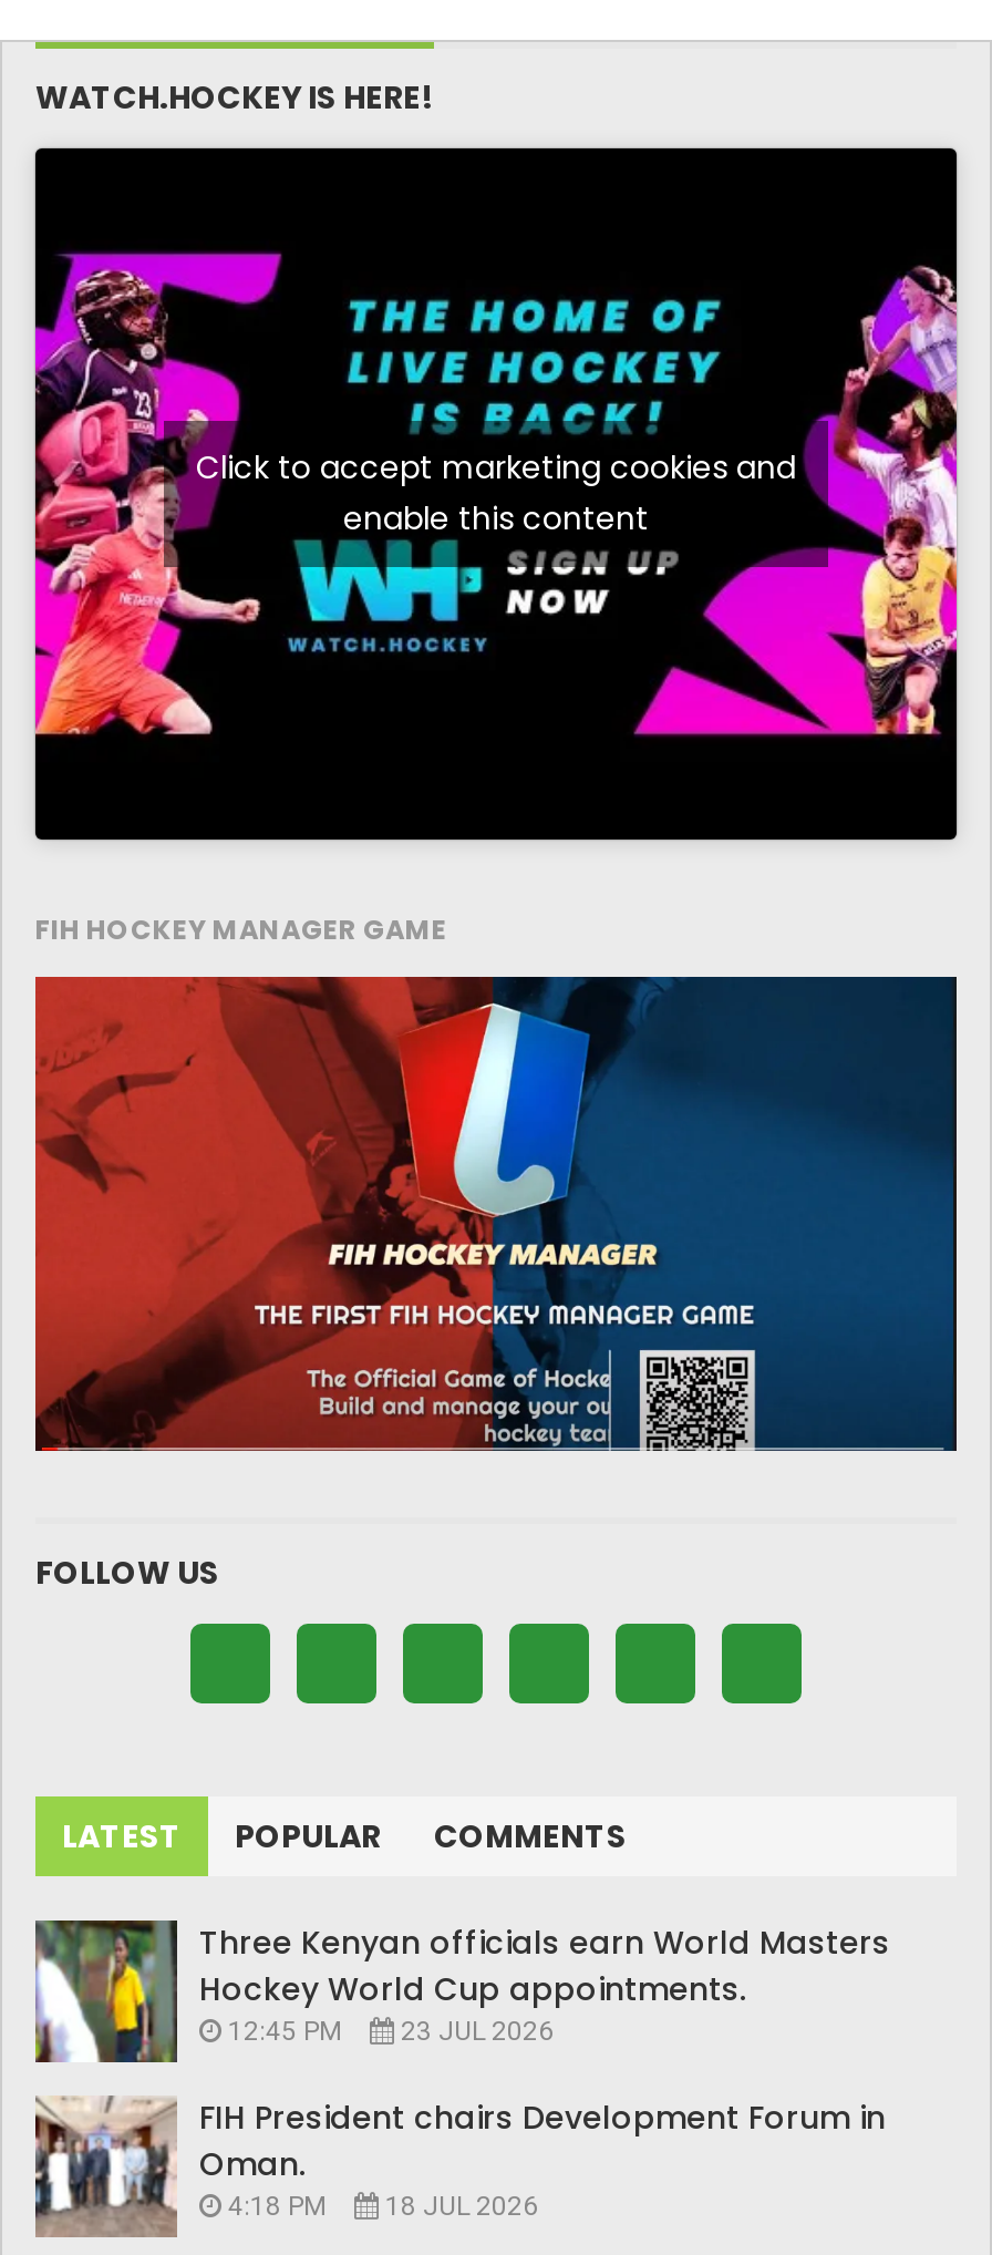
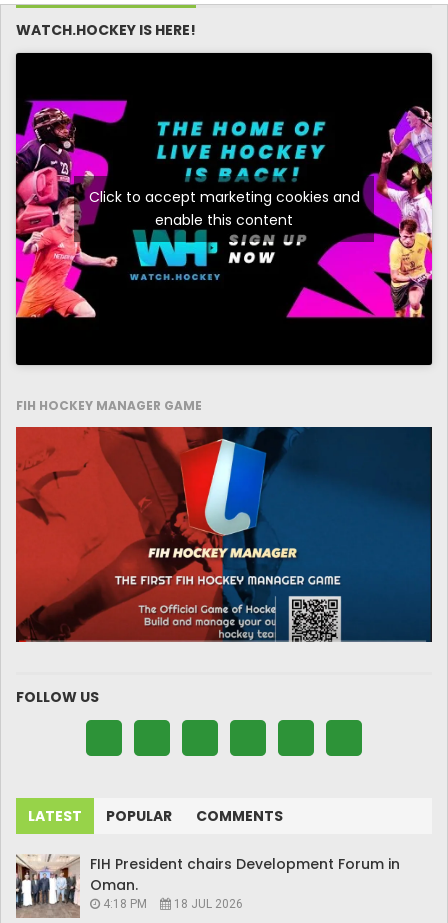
- [image]
- Three Kenyan officials earn World Masters
- Hockey World Cup appointments.
- 12:45 PM
- 23 JUL 2026
